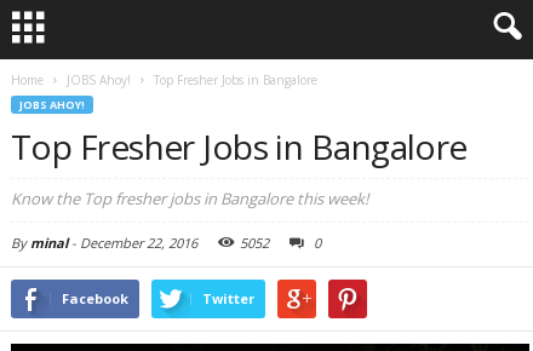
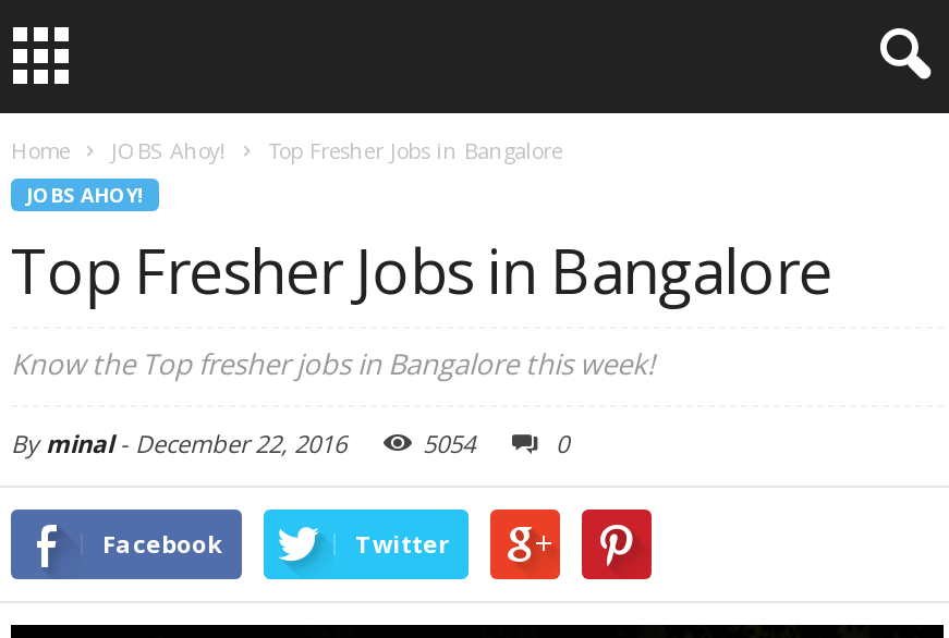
- 5052
+ 5054
